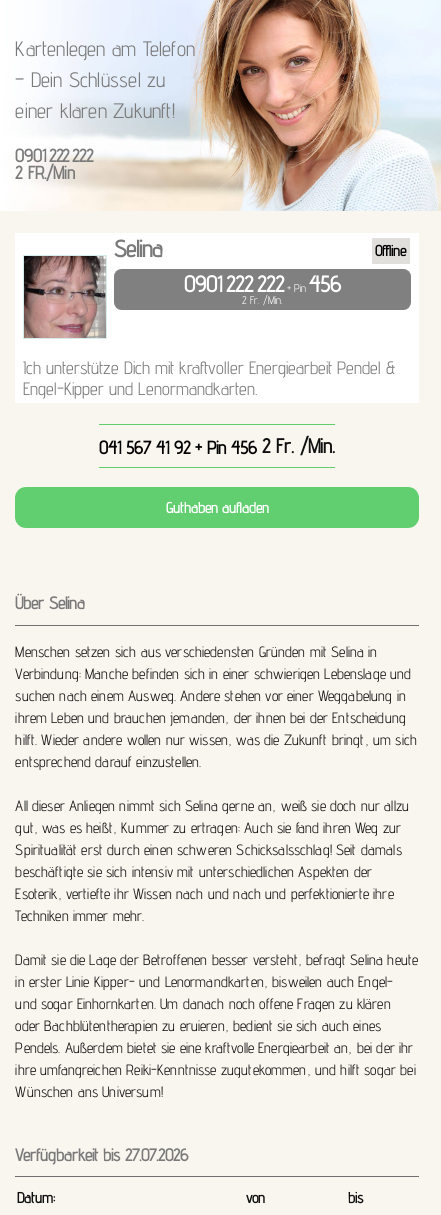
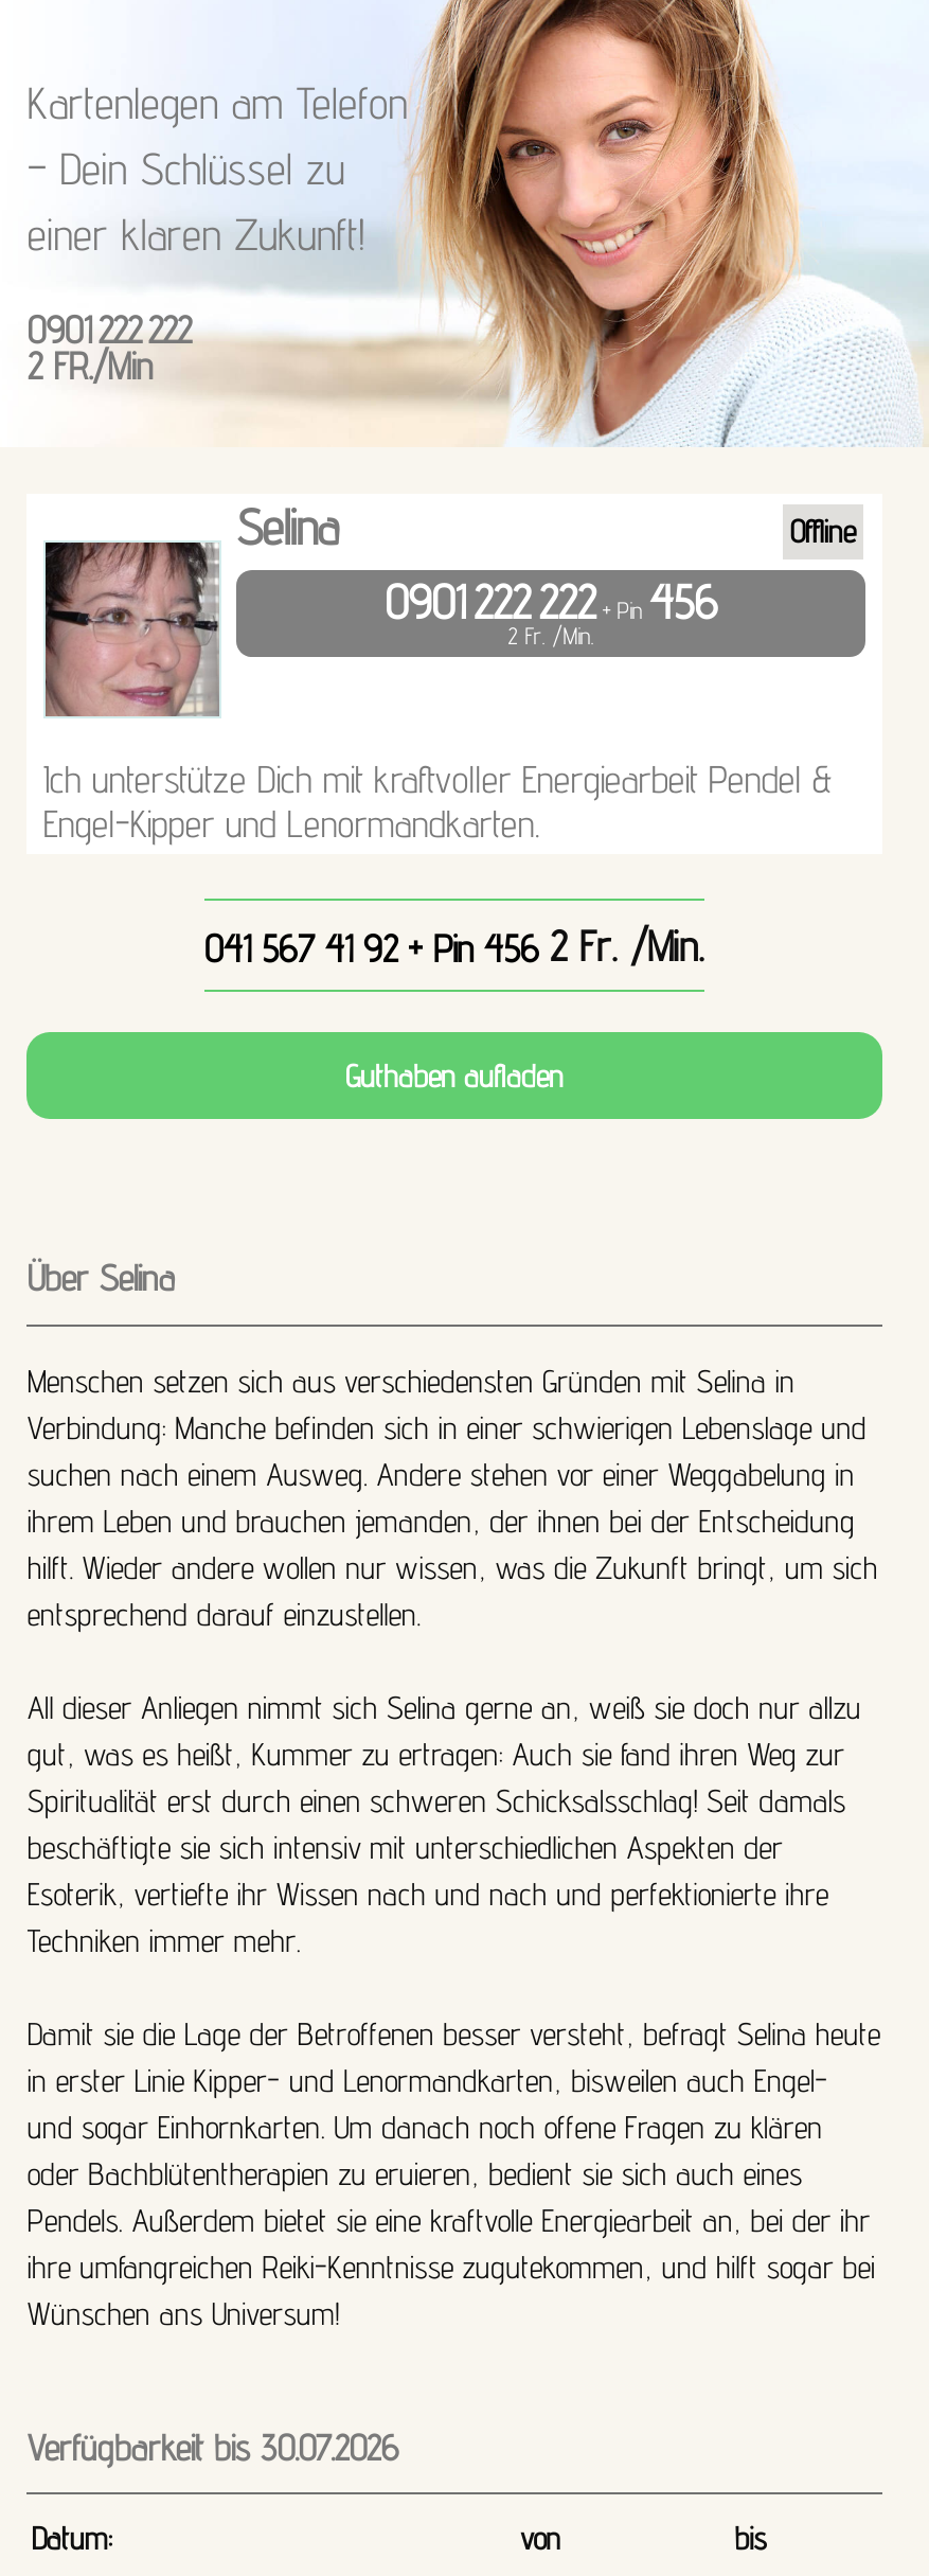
- Verfügbarkeit bis 27.07.2026
+ Verfügbarkeit bis 30.07.2026
